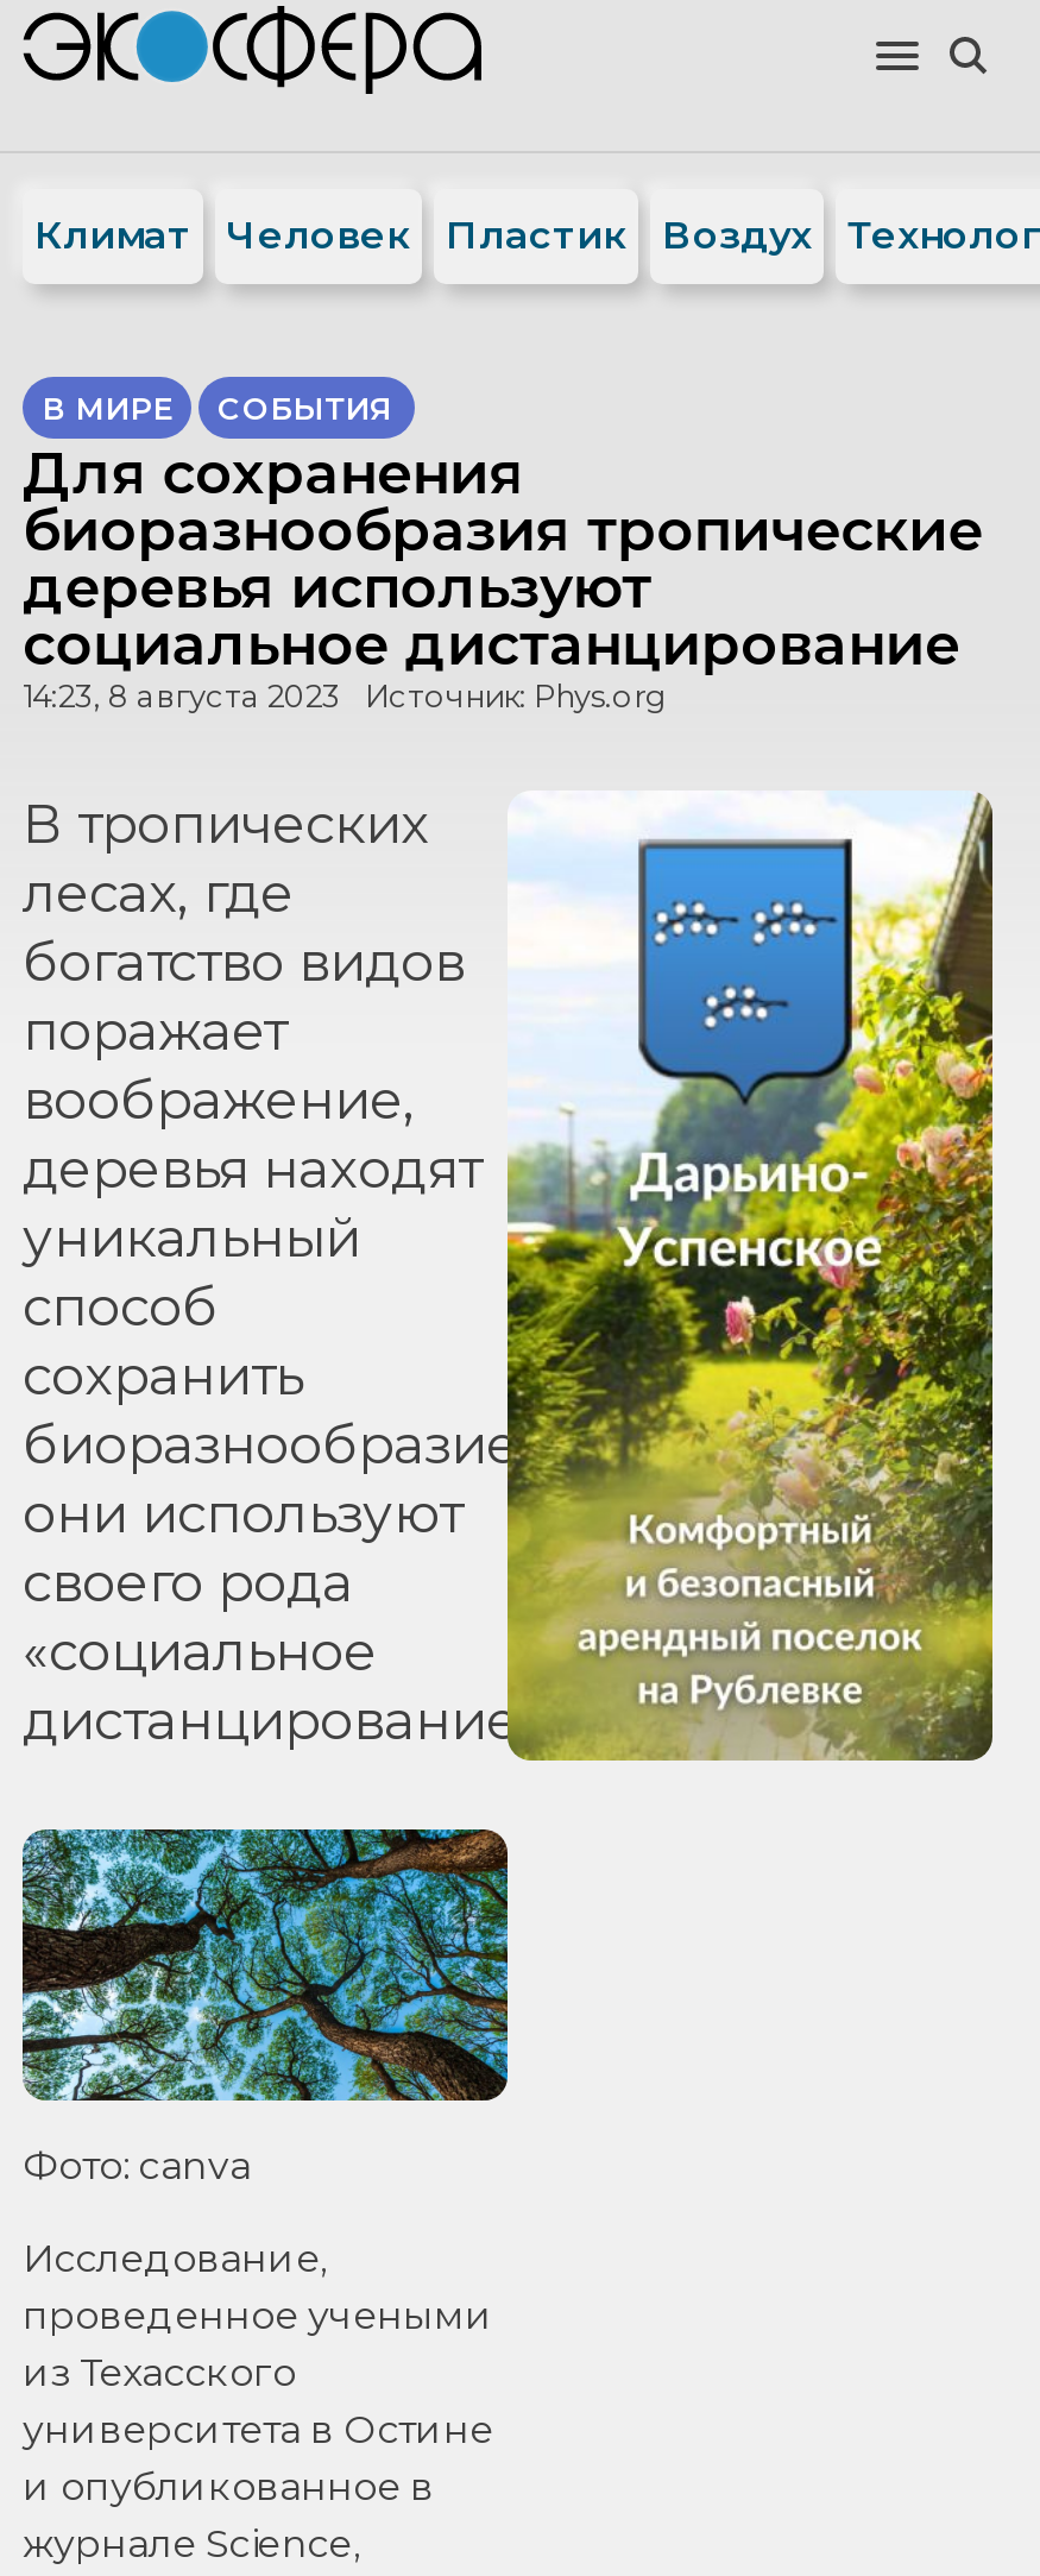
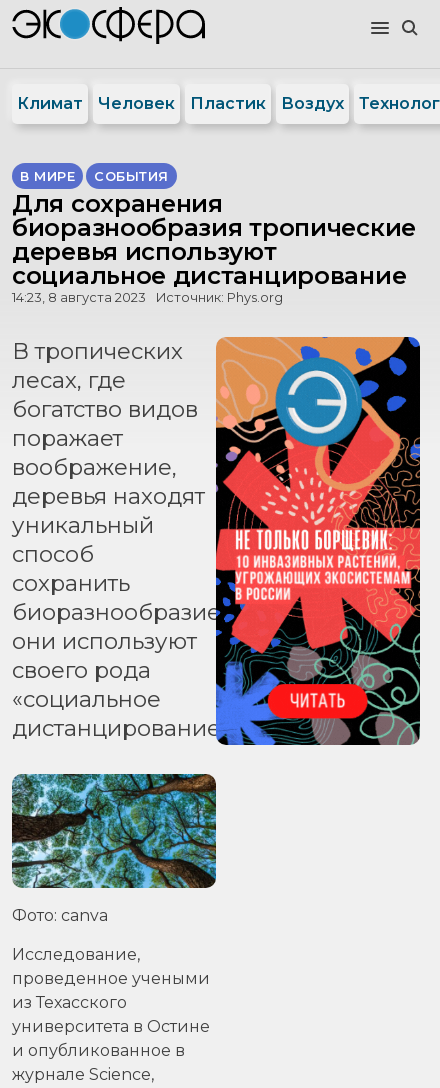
- [image]
+ [image]
